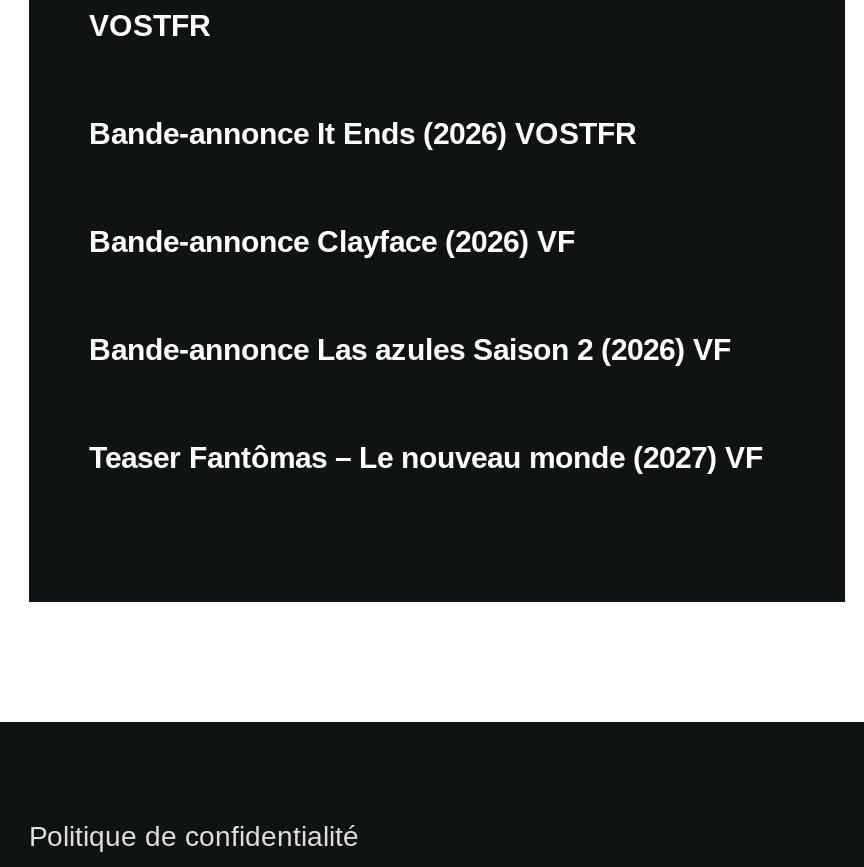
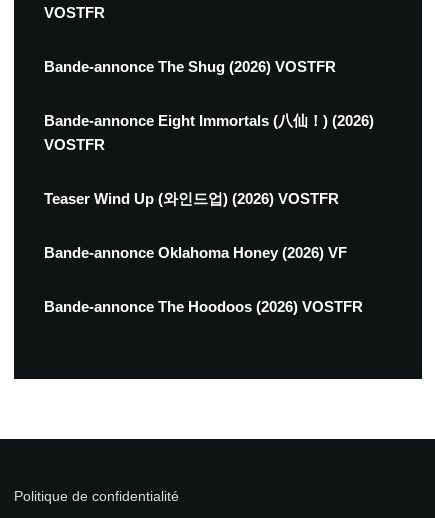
- Bande-annonce It Ends (2026) VOSTFR
- Bande-annonce Clayface (2026) VF
- Bande-annonce Las azules Saison 2 (2026) VF
- Teaser Fantômas – Le nouveau monde (2027) VF
+ Bande-annonce The Shug (2026) VOSTFR
+ Bande-annonce Eight Immortals (八仙！) (2026)
+ VOSTFR
+ Teaser Wind Up (와인드업) (2026) VOSTFR
+ Bande-annonce Oklahoma Honey (2026) VF
+ Bande-annonce The Hoodoos (2026) VOSTFR
